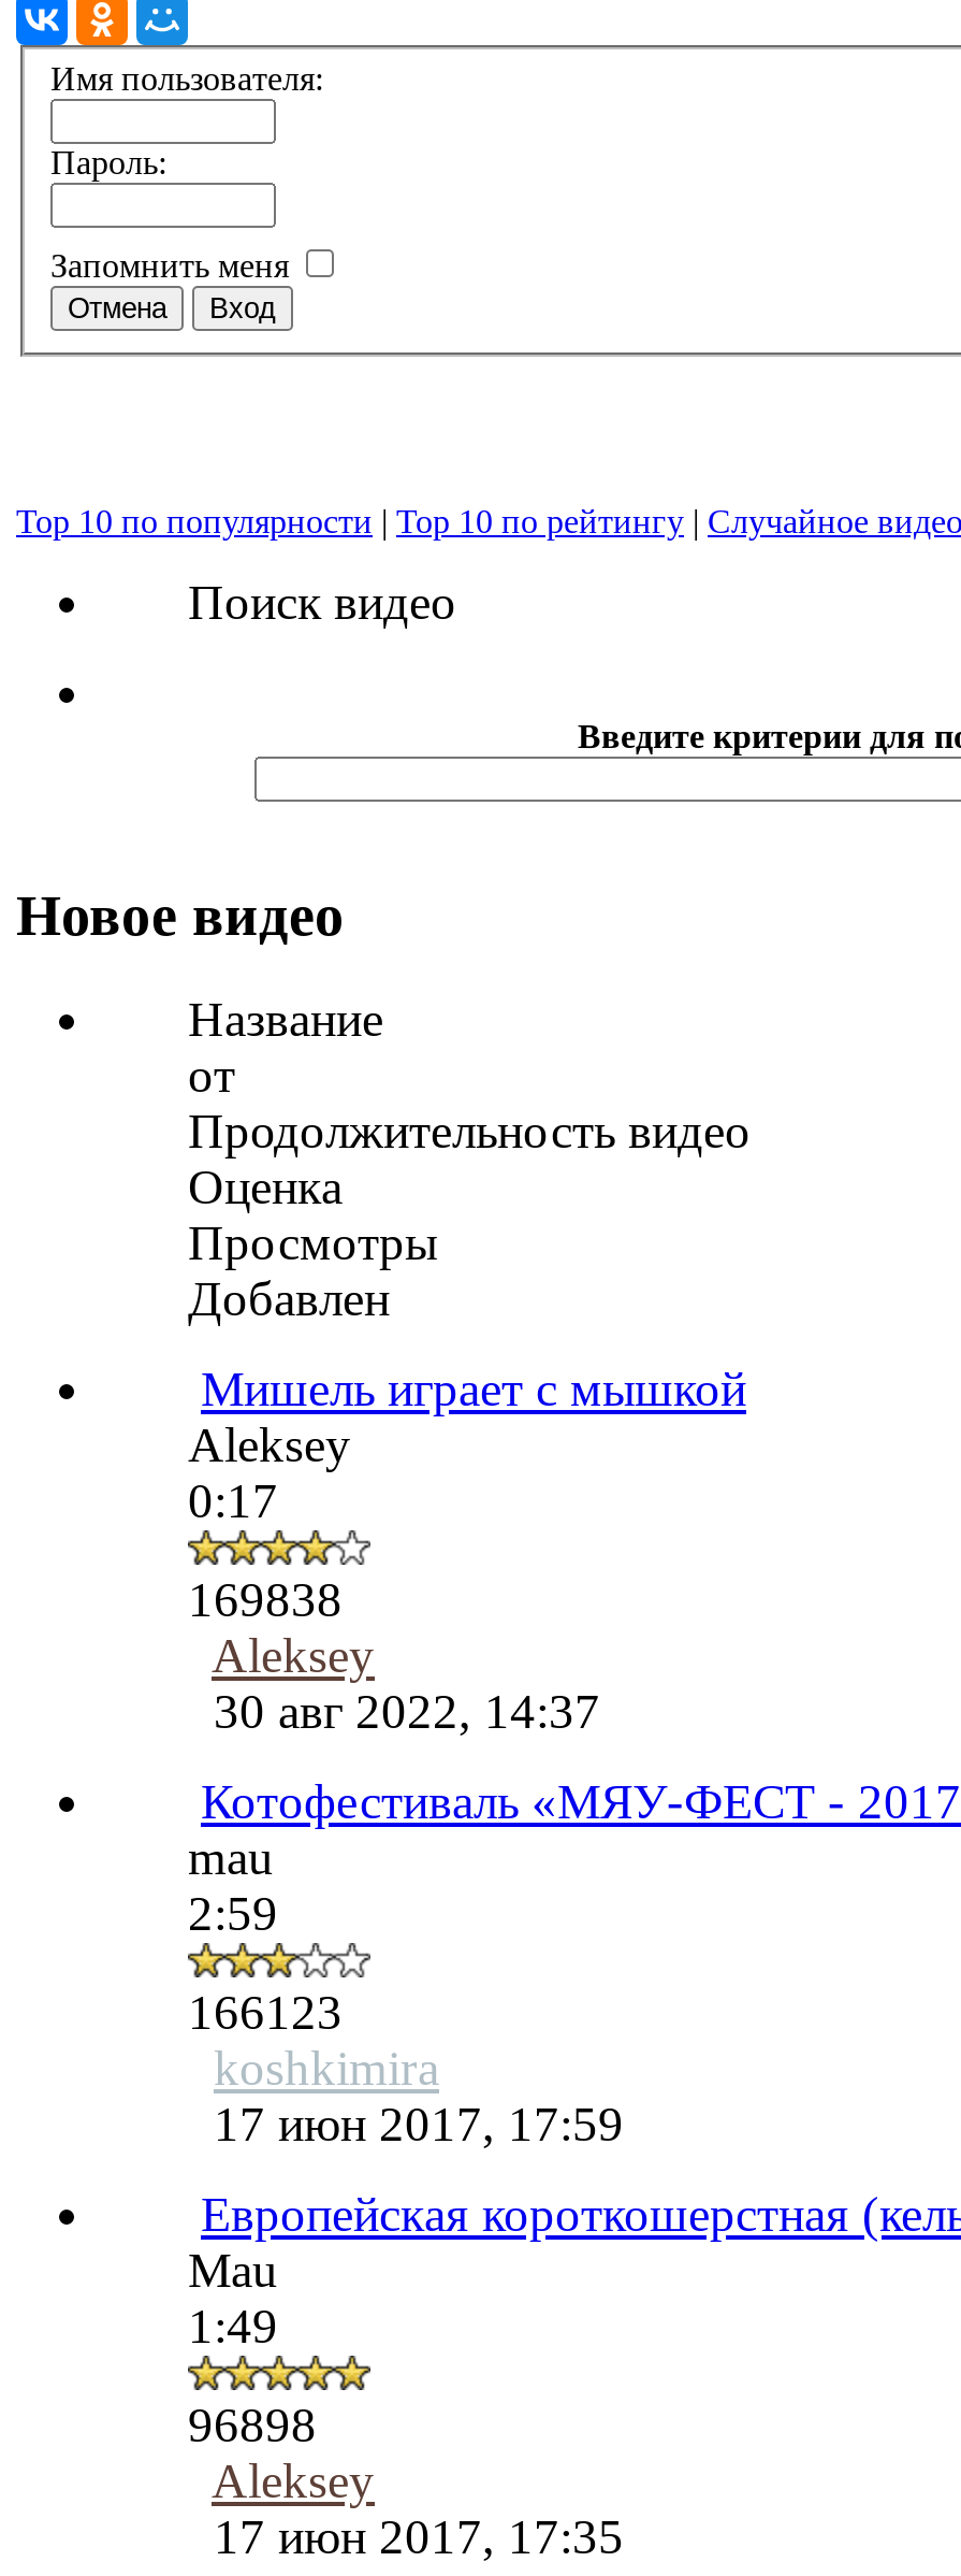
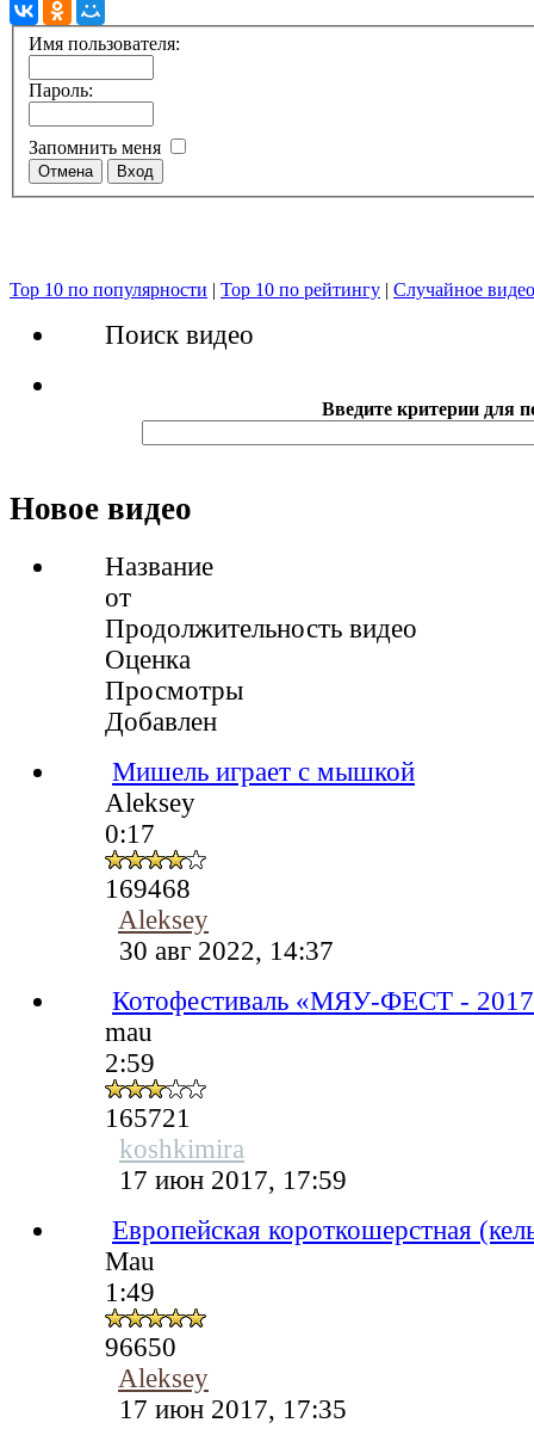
- 169838
+ 169468

- 166123
+ 165721

- 96898
+ 96650
